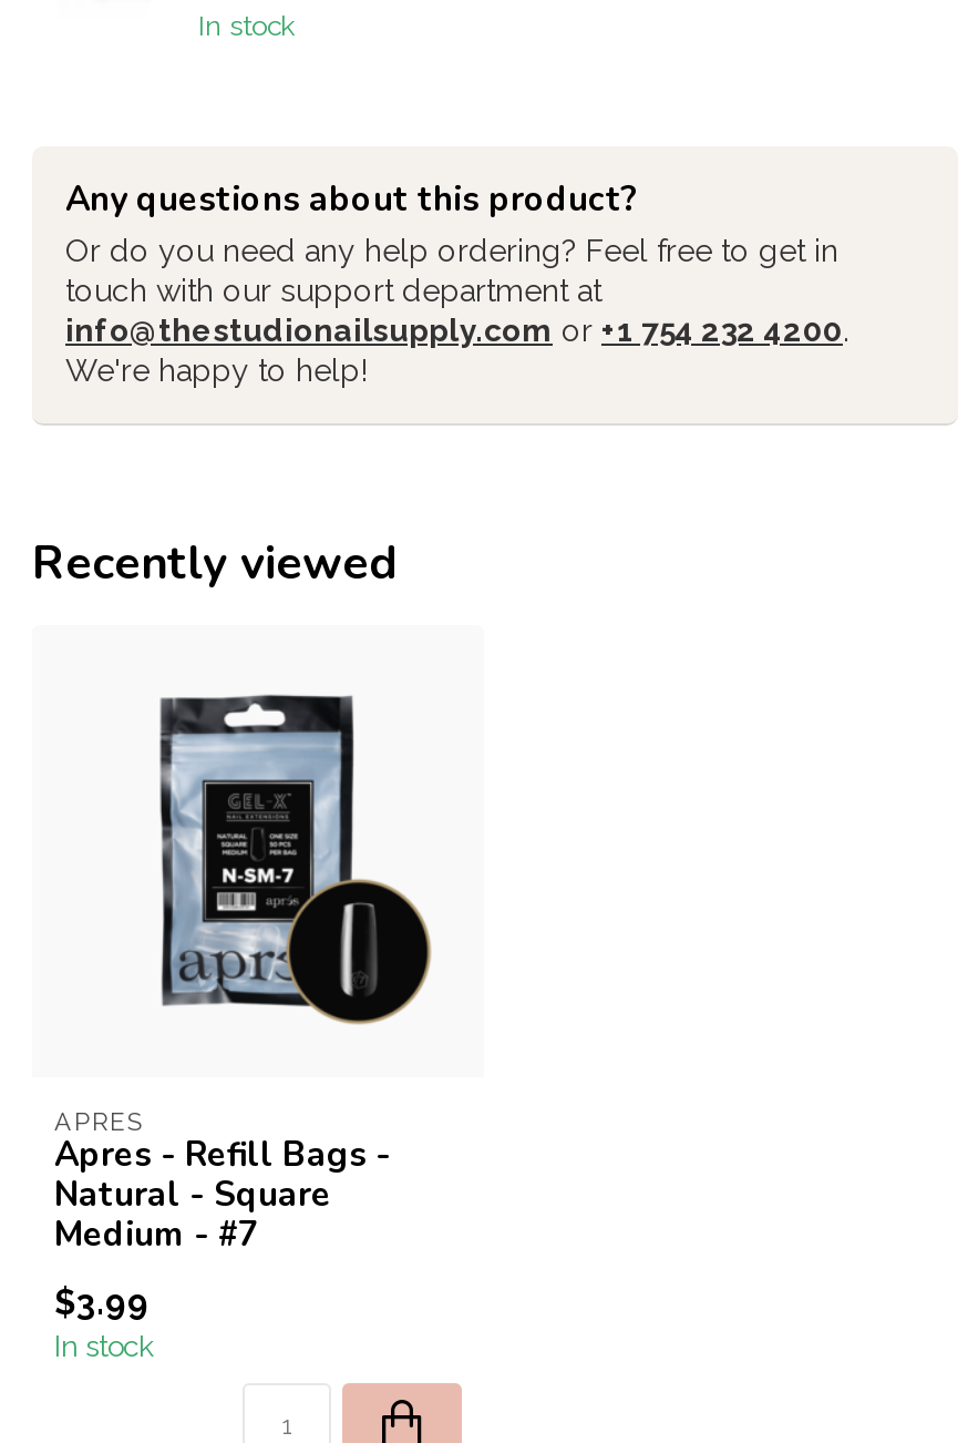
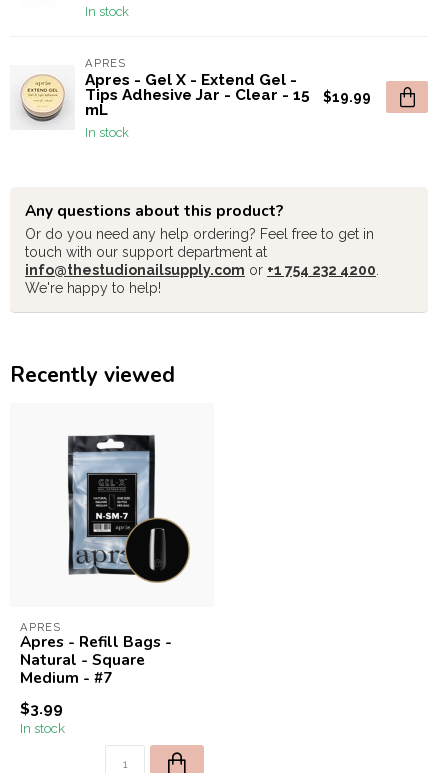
+ [image]
+ APRES
+ Apres - Gel X - Extend Gel -
+ Tips Adhesive Jar - Clear - 15
+ mL
+ In stock

+ [image]
+ $19.99
